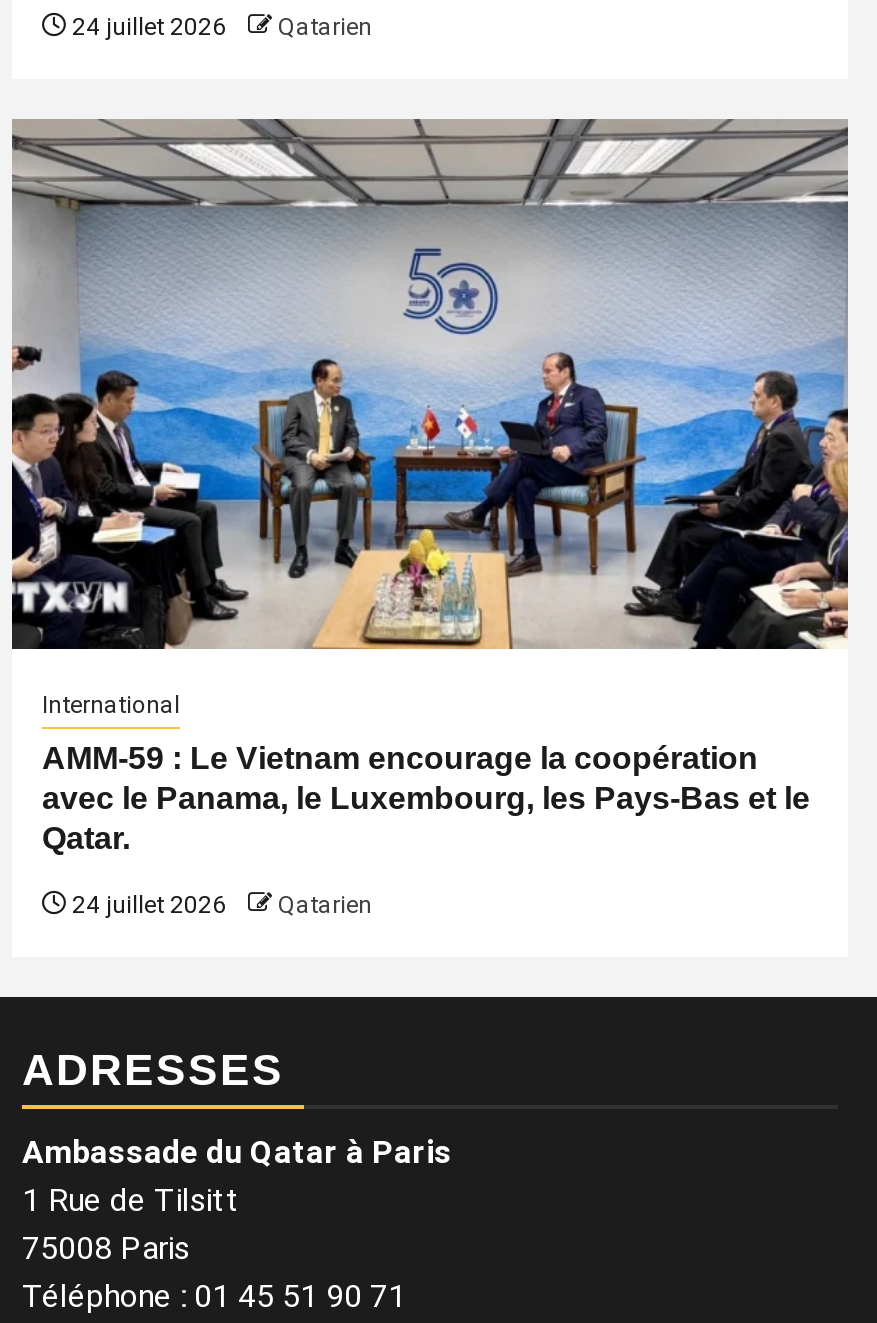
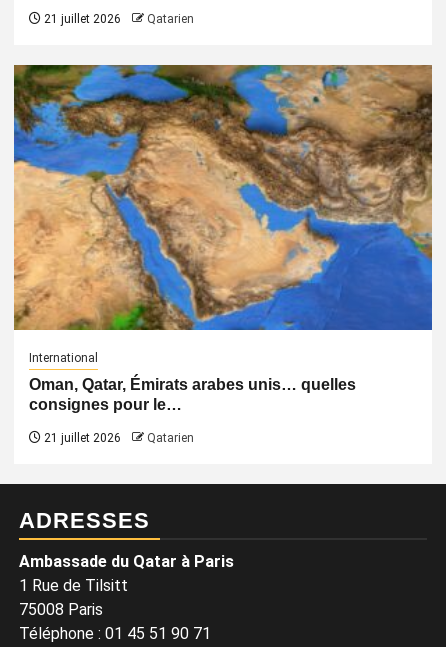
- 24 juillet 2026 Qatarien
+ 21 juillet 2026 Qatarien

- [image]
+ [image]

- AMM-59 : Le Vietnam encourage la coopération
- avec le Panama, le Luxembourg, les Pays-Bas et le
- Qatar.
+ Oman, Qatar, Émirats arabes unis… quelles
+ consignes pour le…

- 24 juillet 2026 Qatarien
+ 21 juillet 2026 Qatarien
